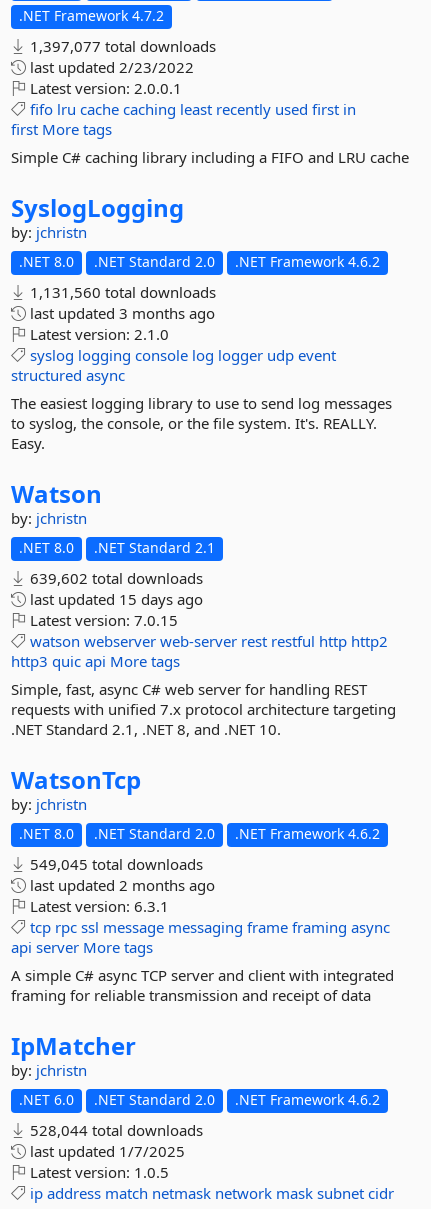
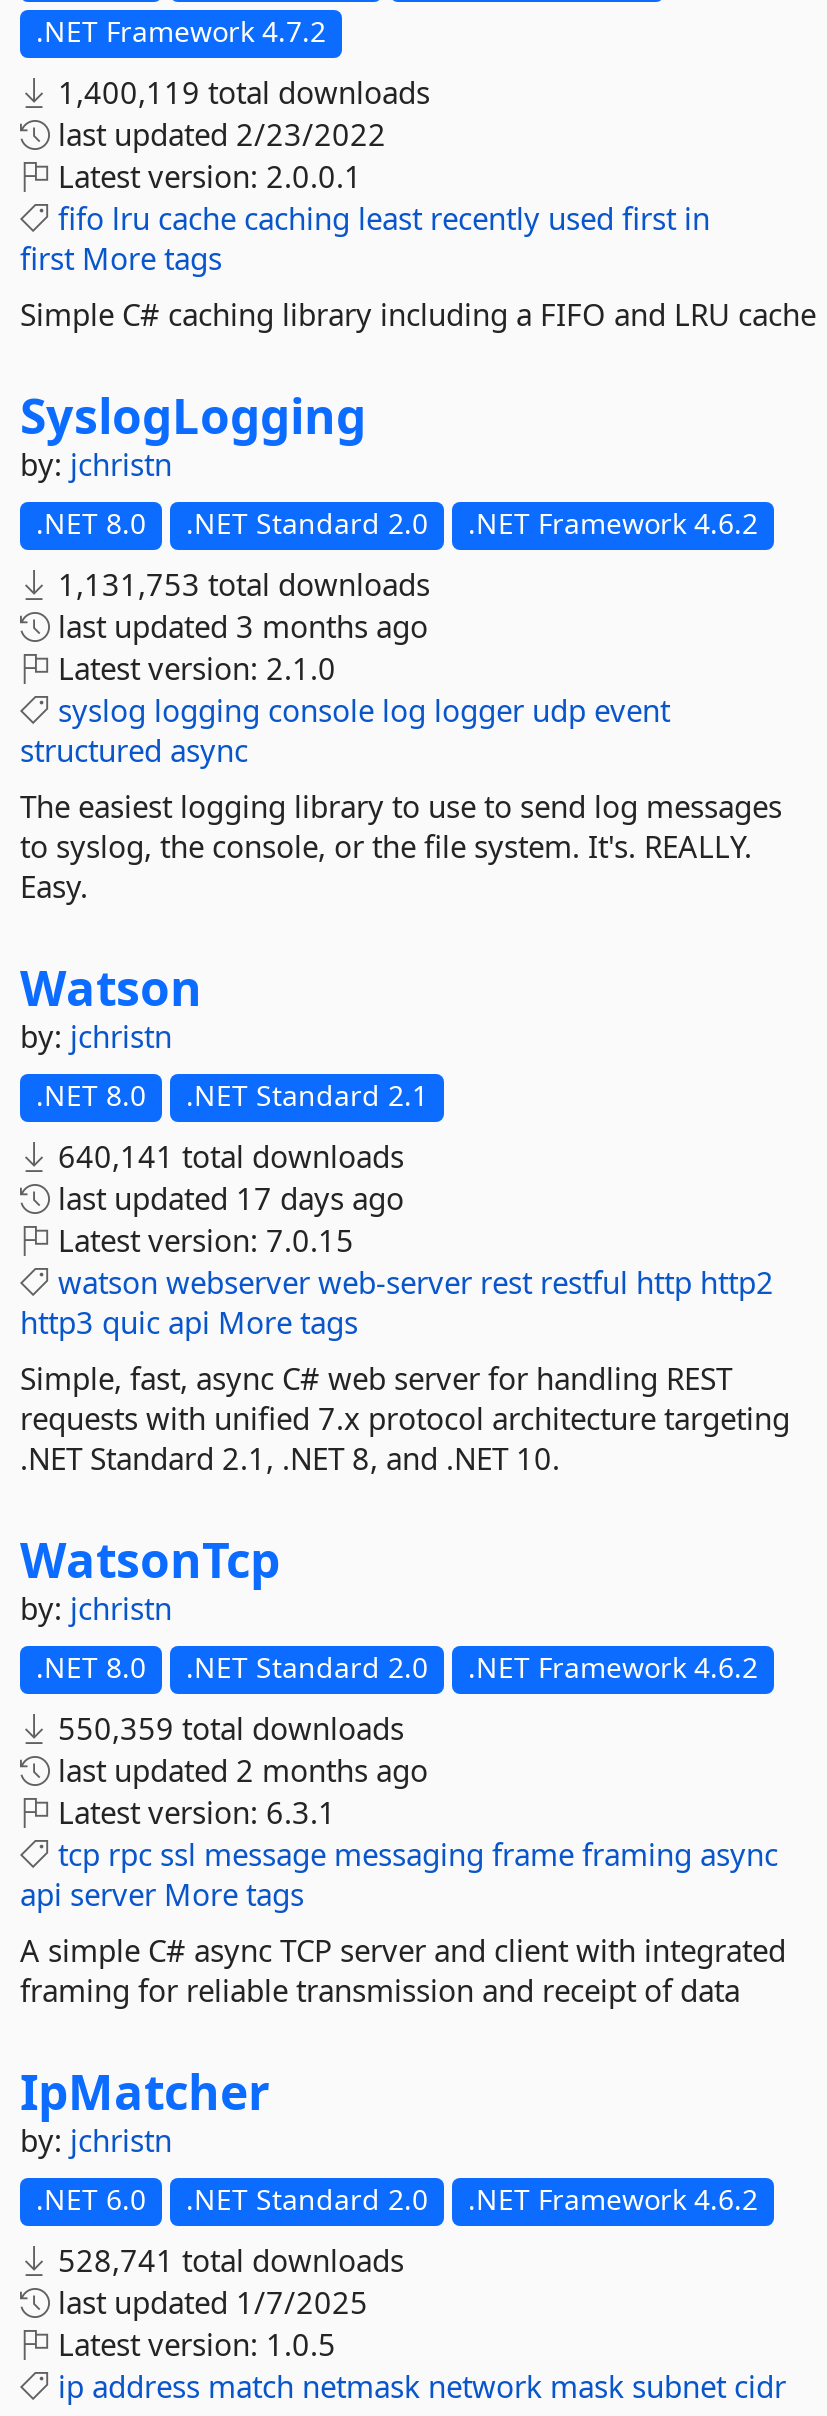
- 1,397,077 total downloads
+ 1,400,119 total downloads

- 1,131,560 total downloads
+ 1,131,753 total downloads

- 639,602 total downloads
+ 640,141 total downloads

- last updated 15 days ago
+ last updated 17 days ago

- 549,045 total downloads
+ 550,359 total downloads

- 528,044 total downloads
+ 528,741 total downloads
